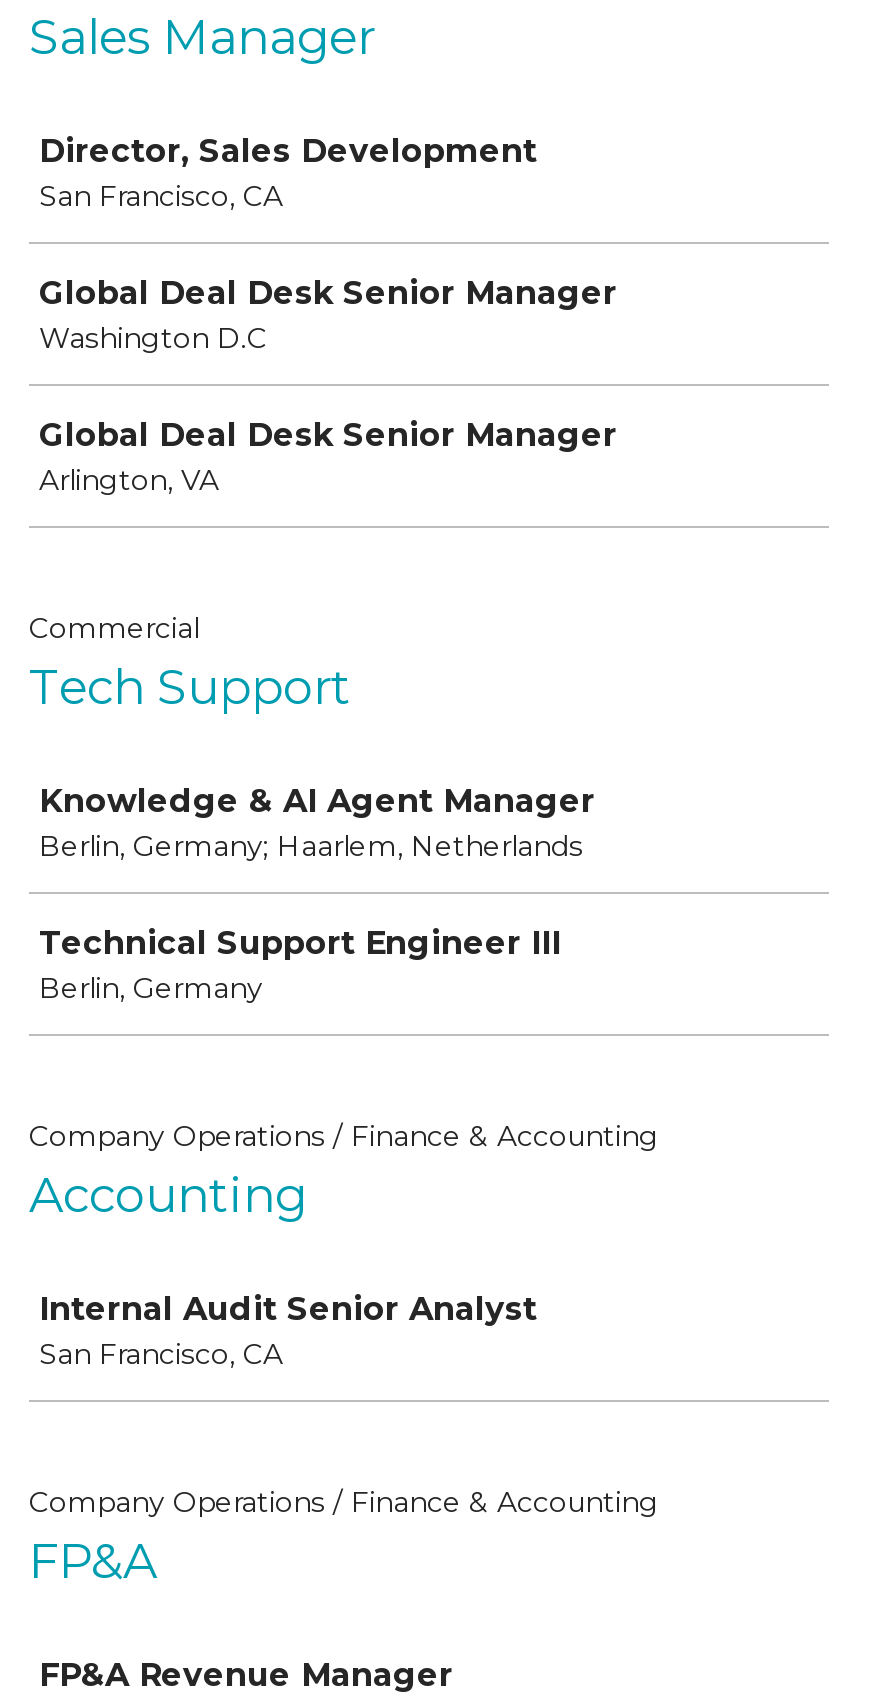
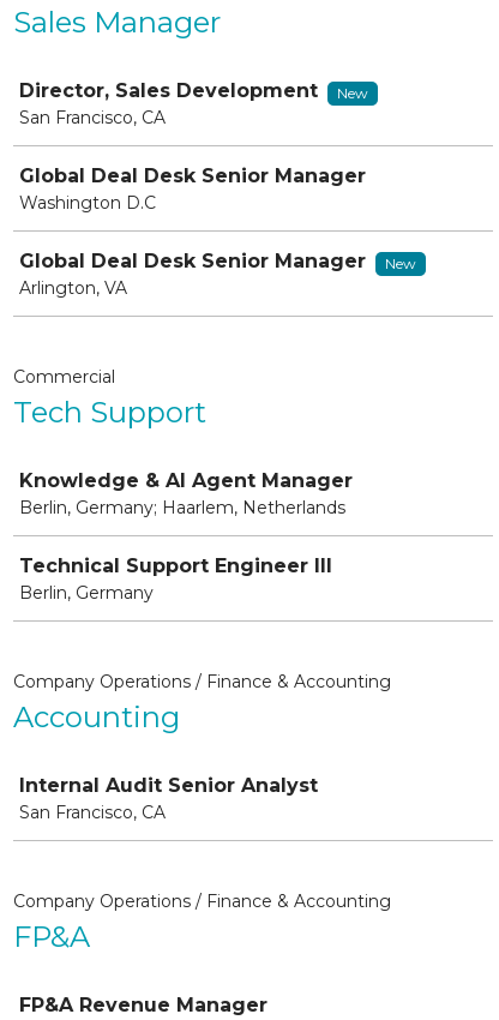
+ New

+ New
